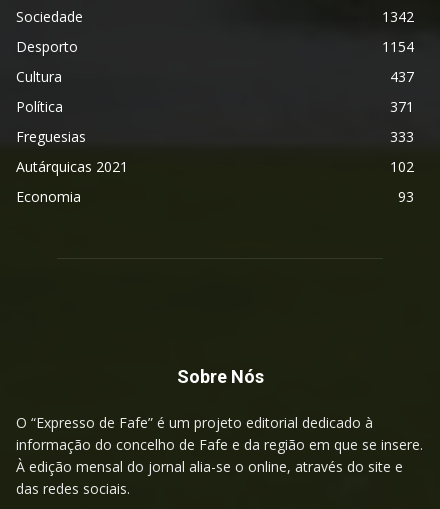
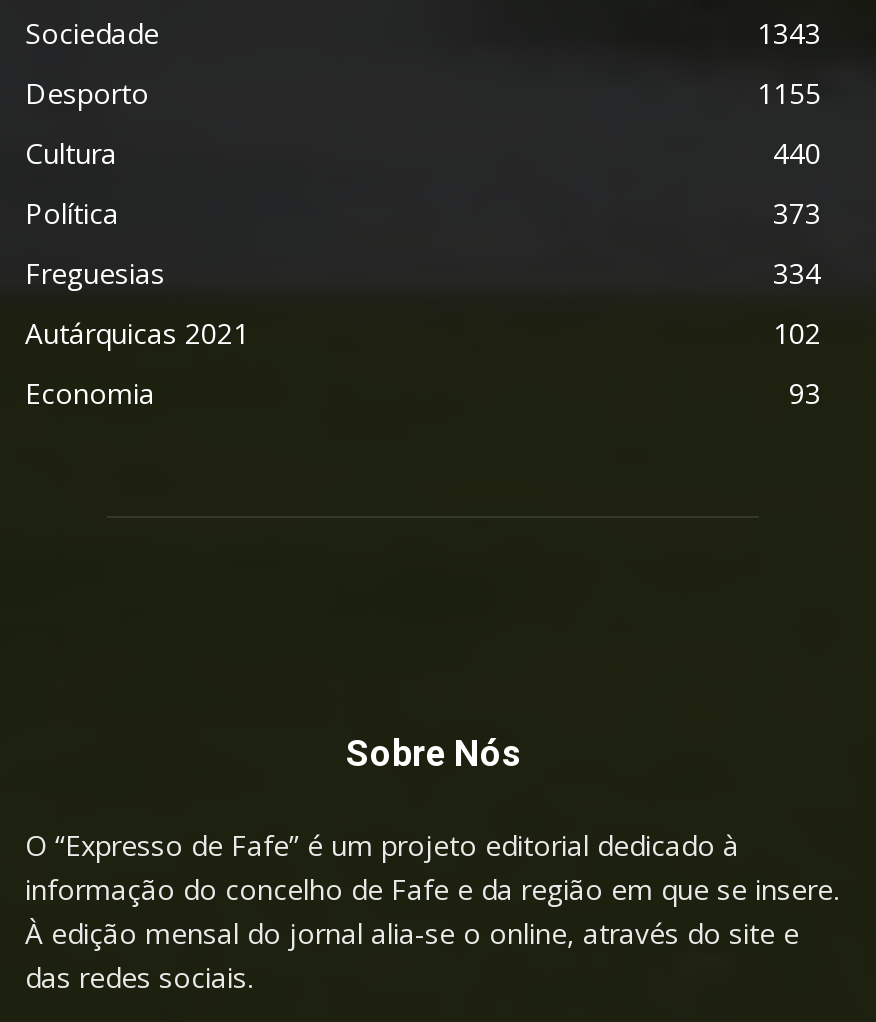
- 1342
+ 1343

- 1154
+ 1155

- 437
+ 440

- 371
+ 373

- 333
+ 334
